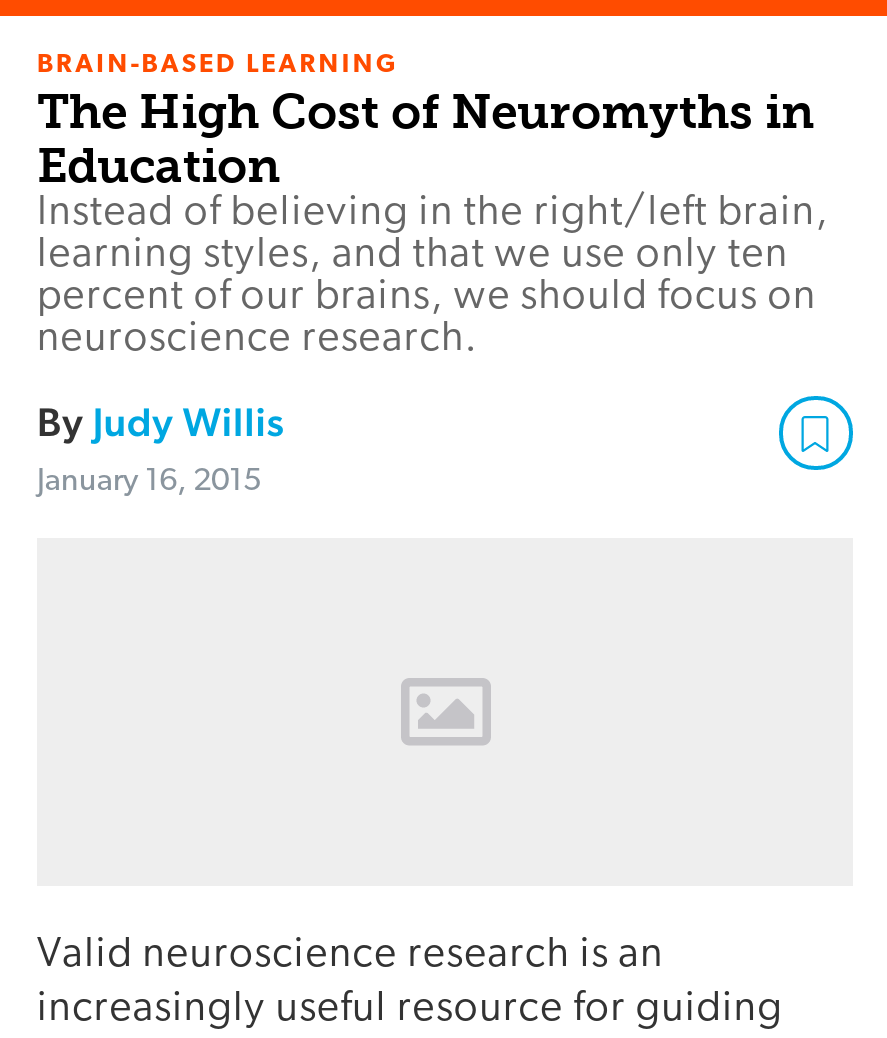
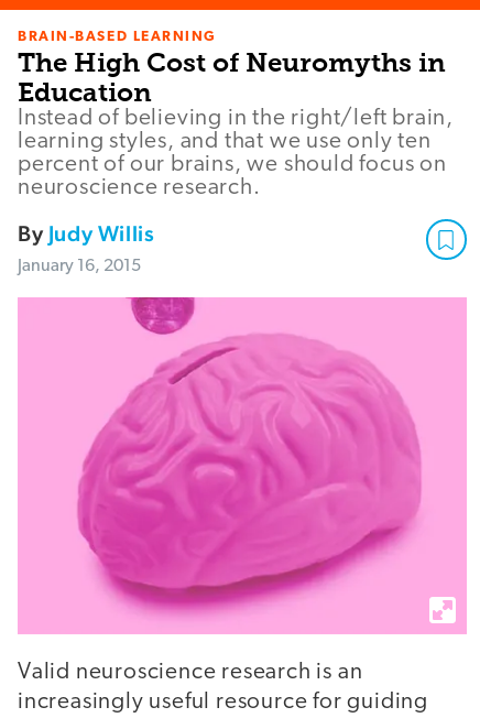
+ [image]
